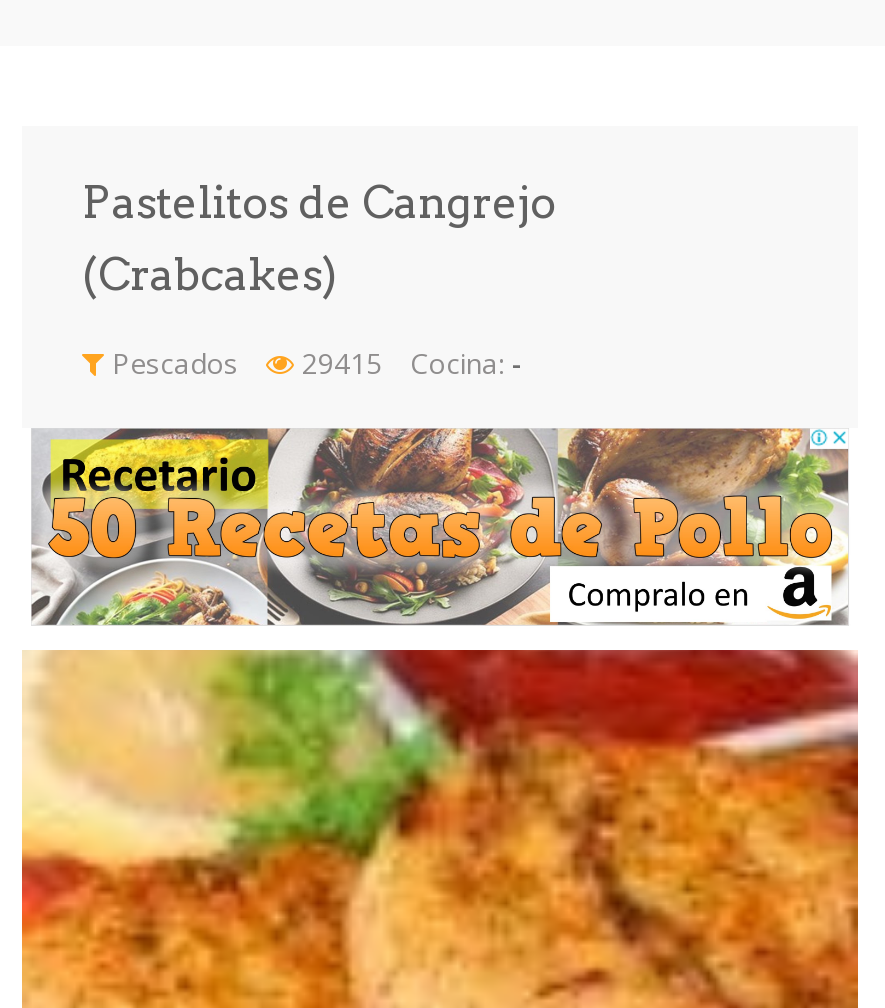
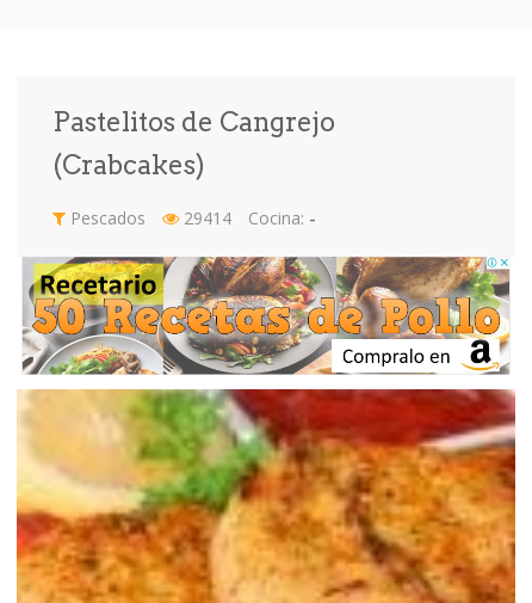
- Pescados 29415 Cocina: -
+ Pescados 29414 Cocina: -
